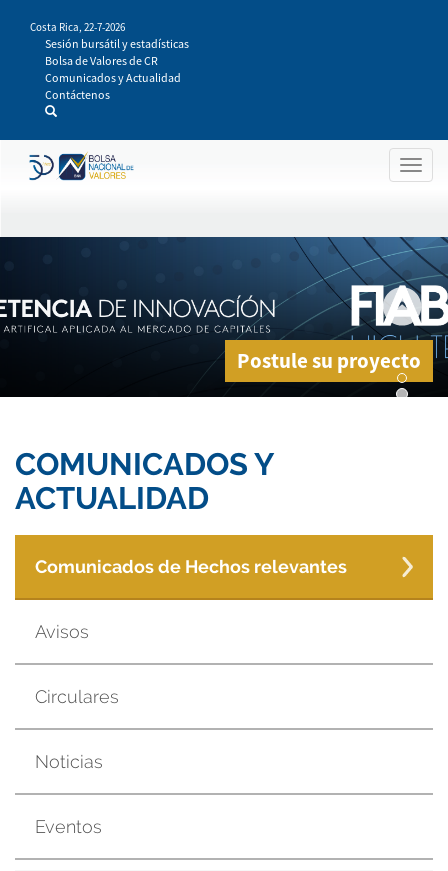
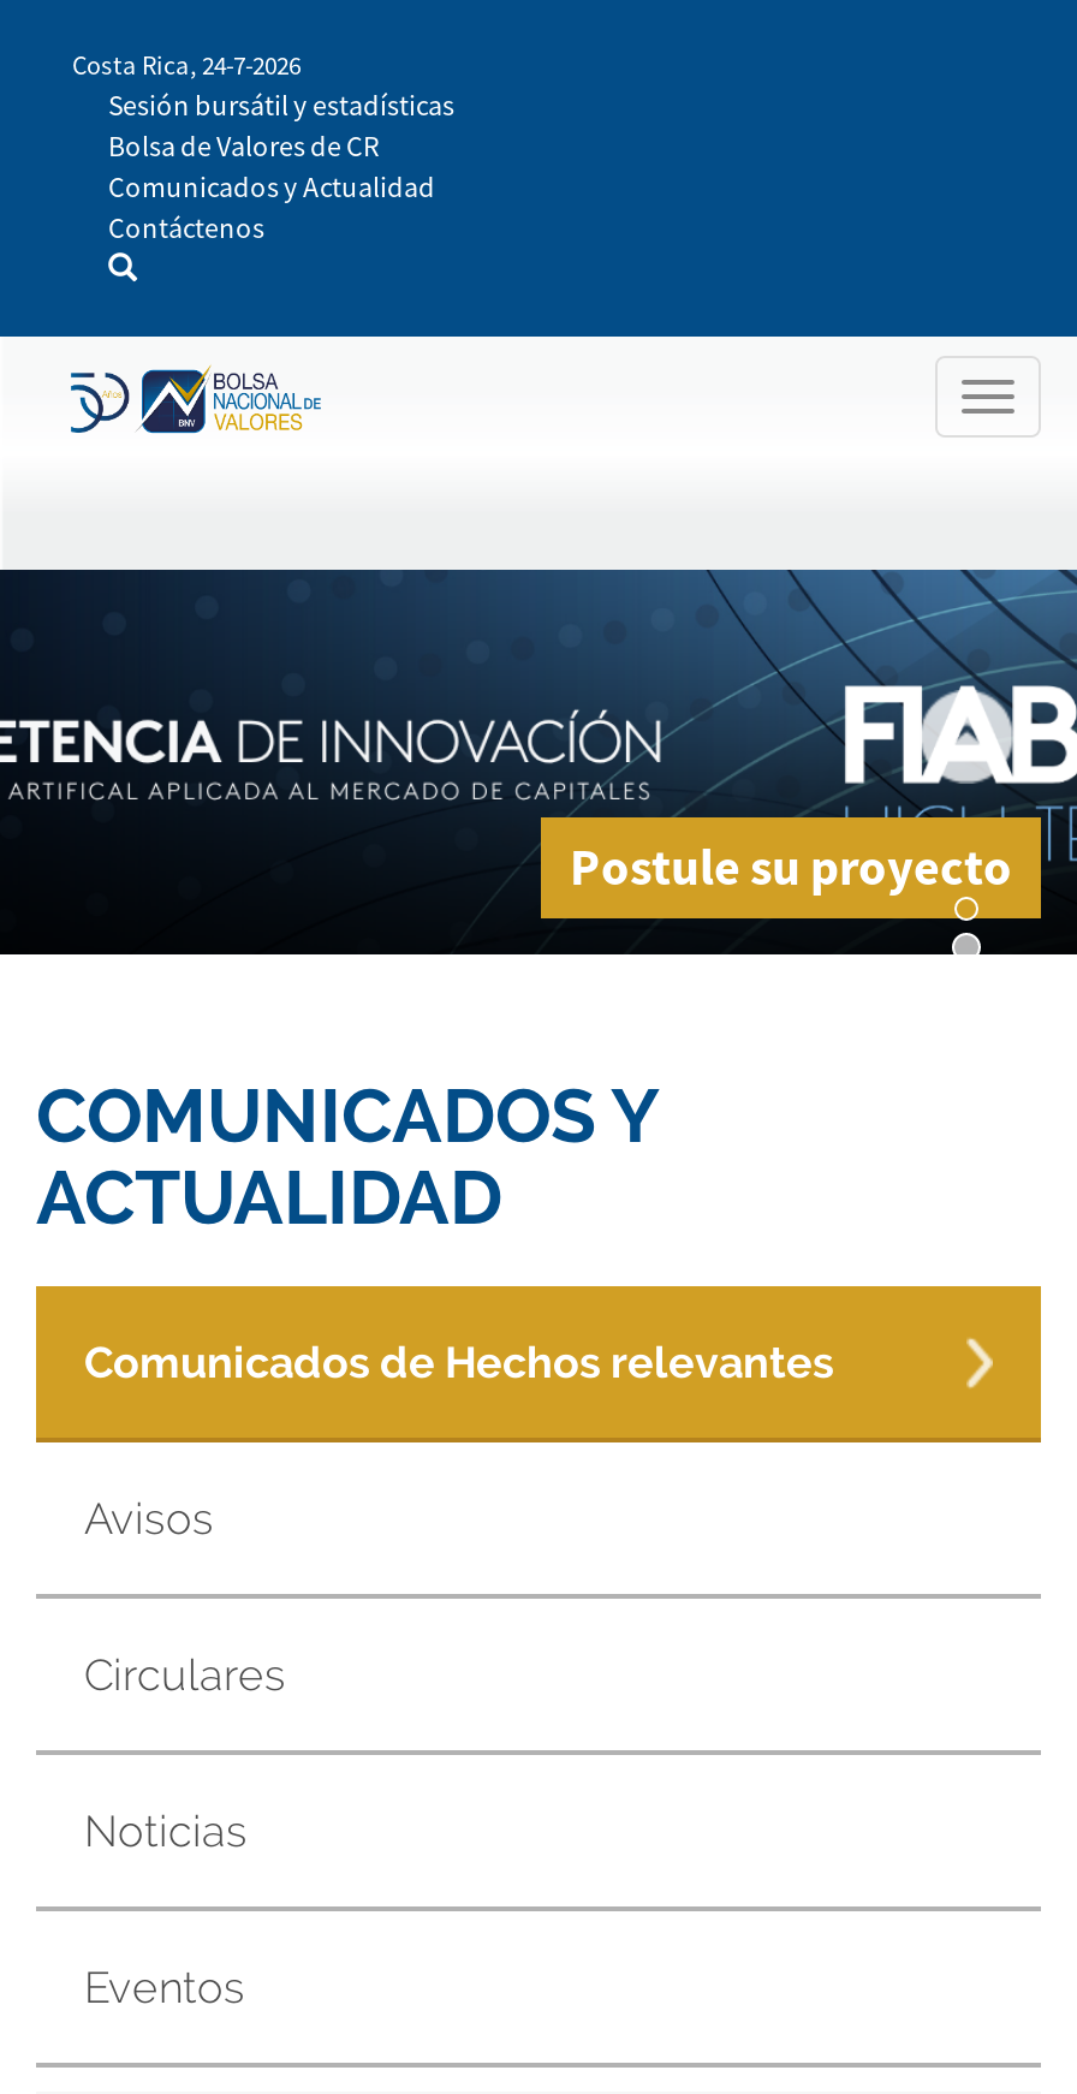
- Costa Rica, 22-7-2026
+ Costa Rica, 24-7-2026
